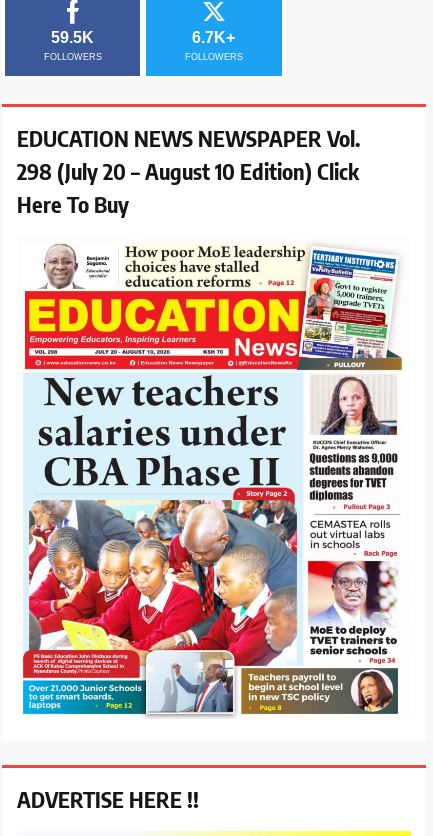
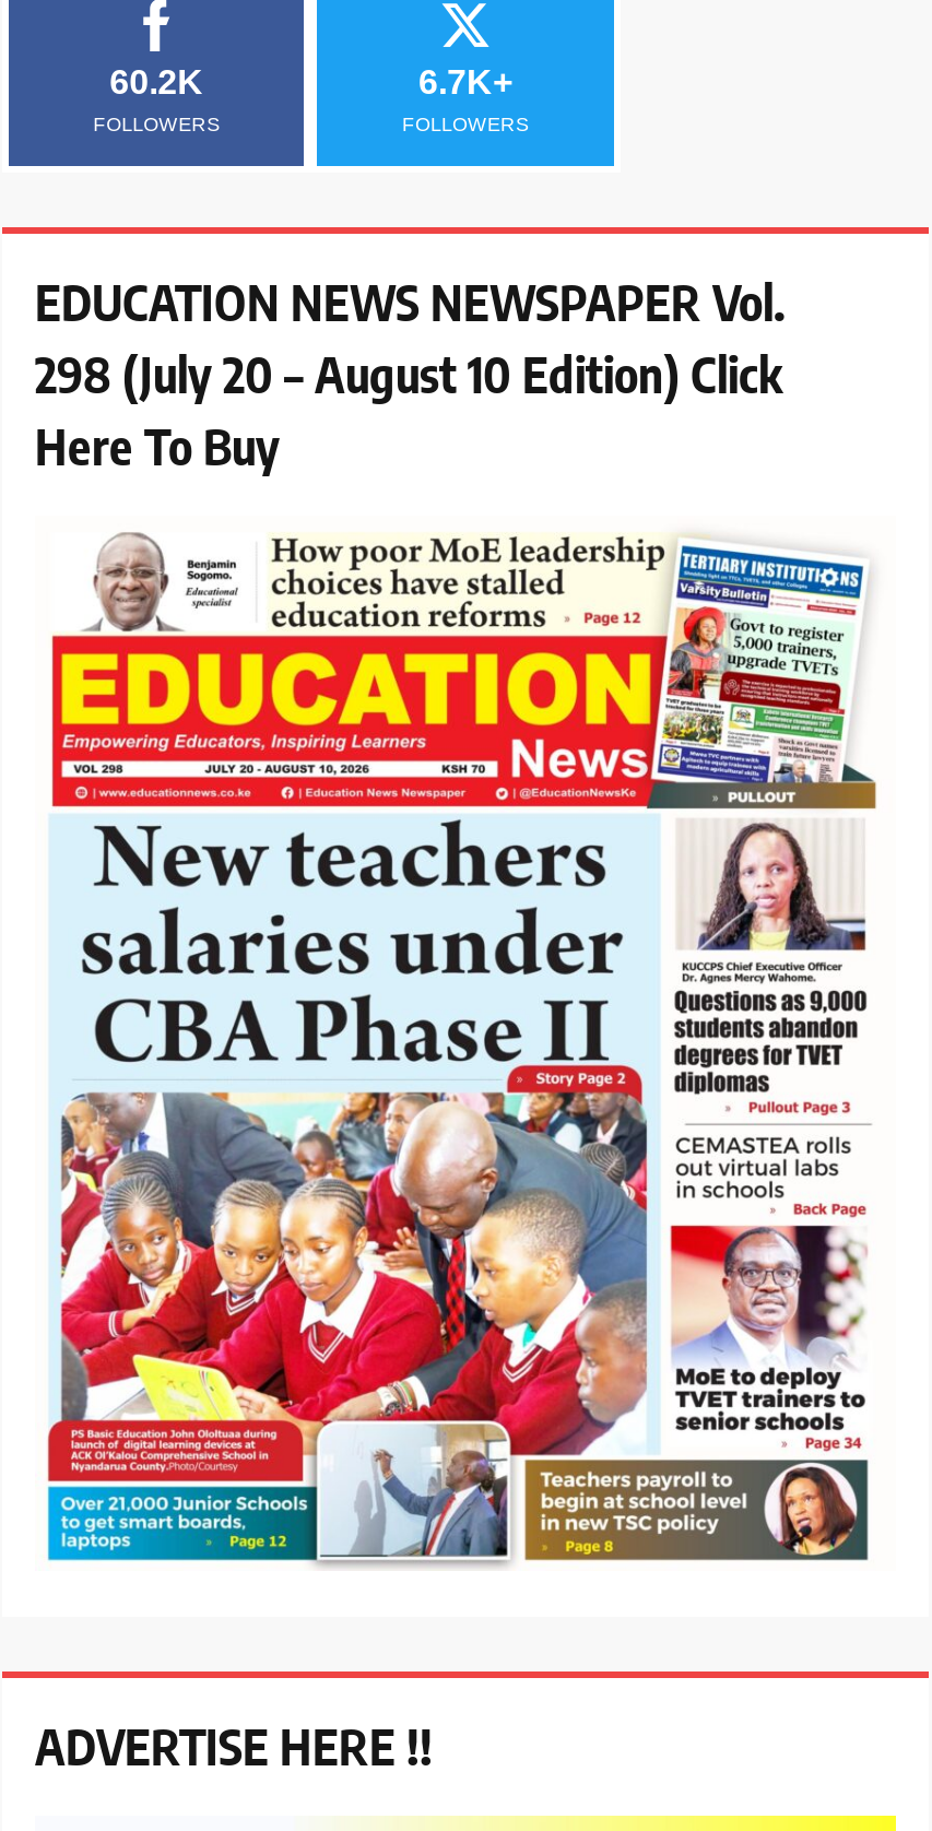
- 59.5K
+ 60.2K
